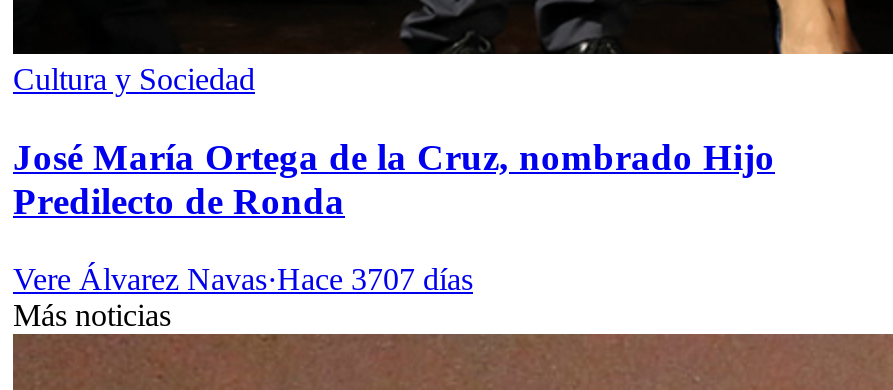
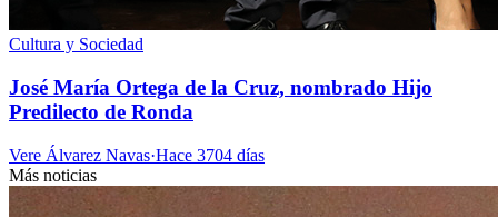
- Vere Álvarez Navas·Hace 3707 días
+ Vere Álvarez Navas·Hace 3704 días
